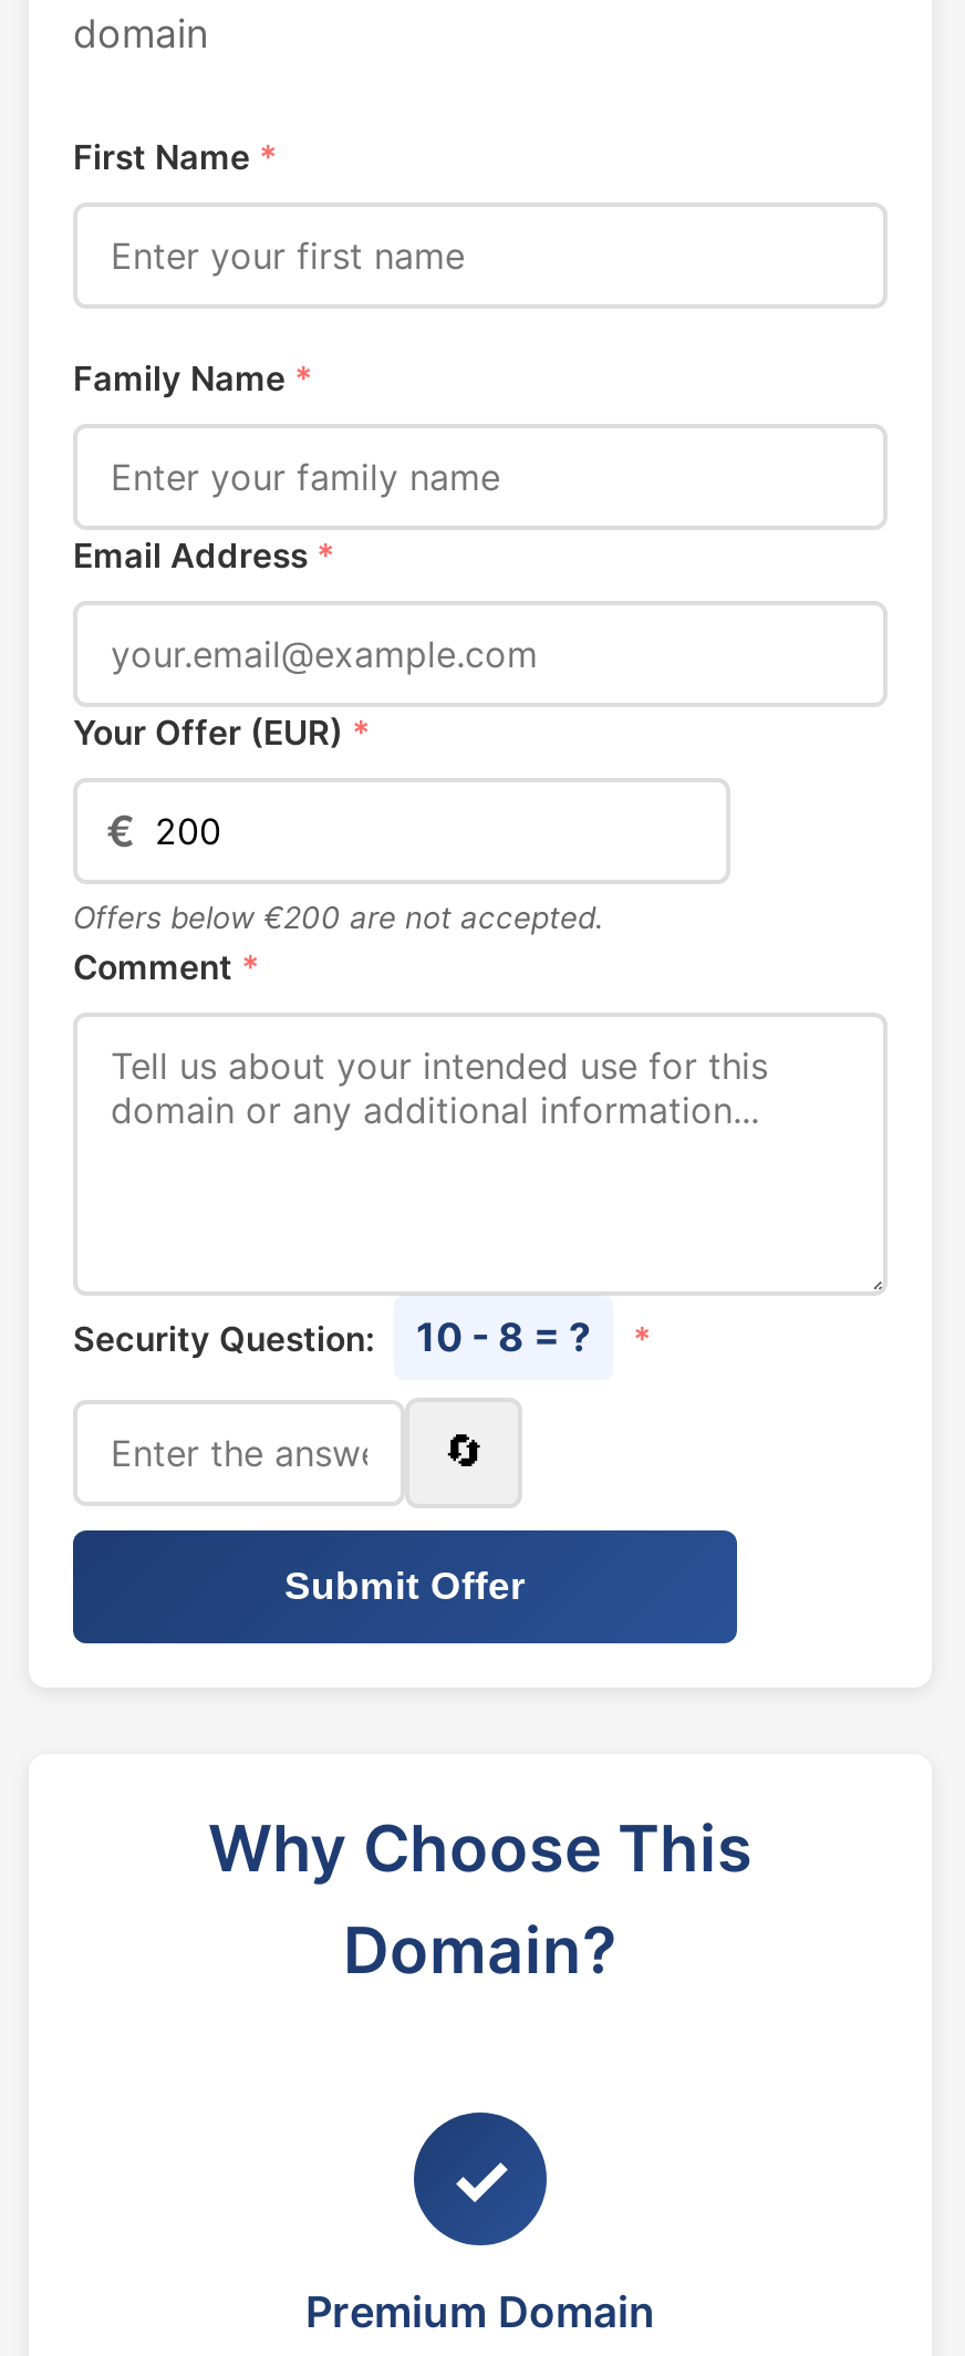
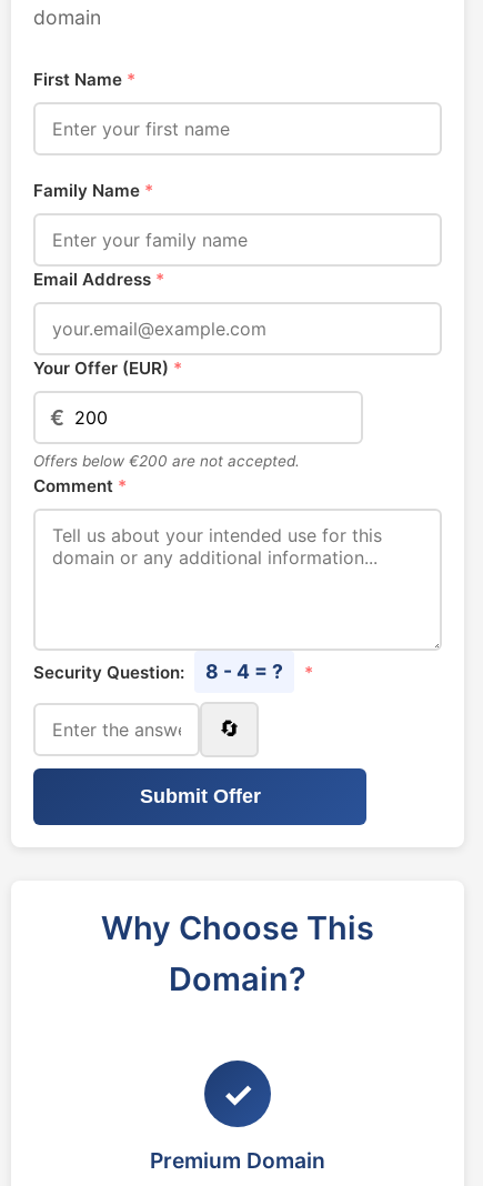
- 10 - 8 = ?
+ 8 - 4 = ?
